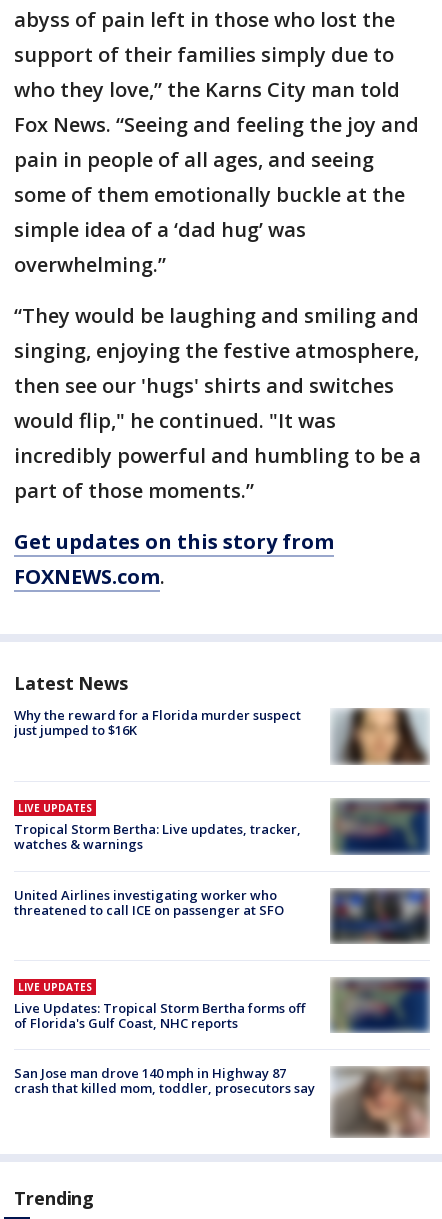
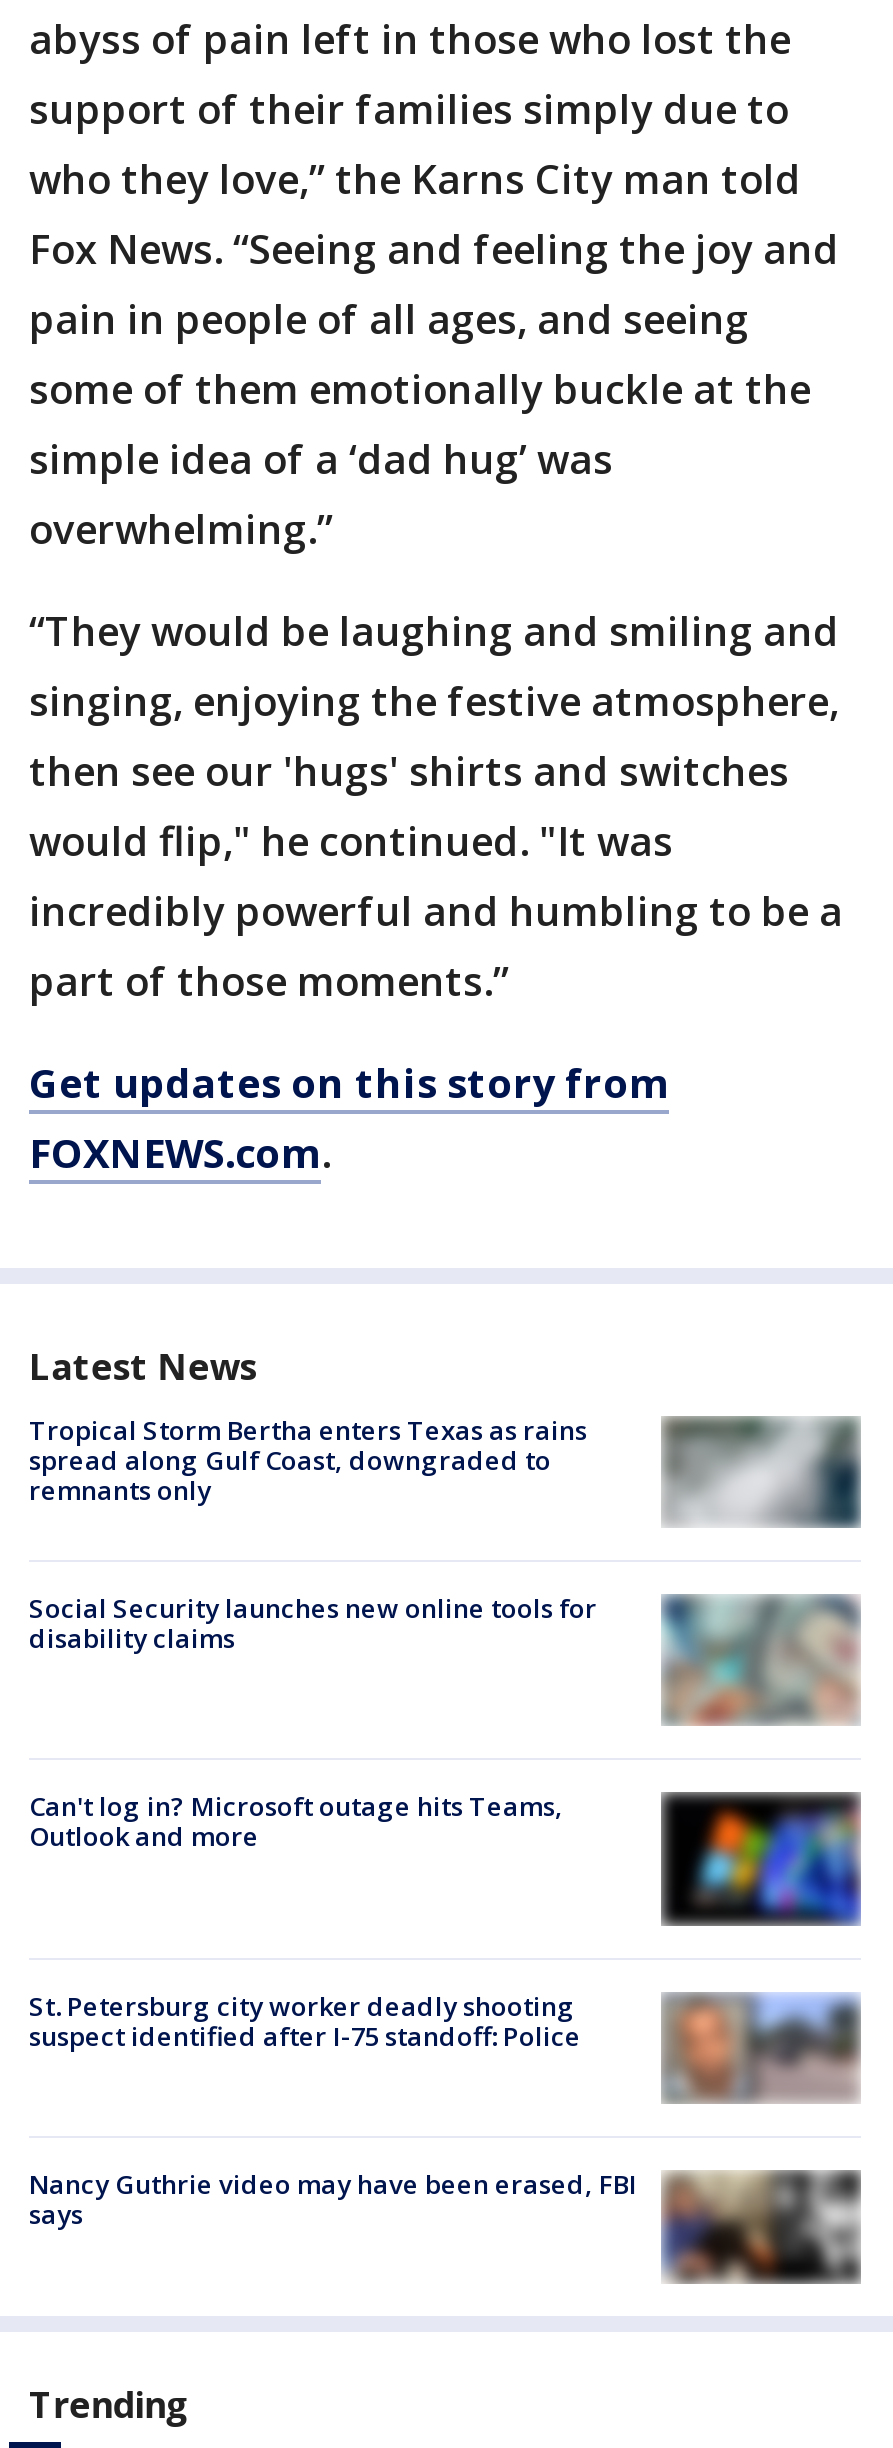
- [image]
- Why the reward for a Florida murder suspect
- just jumped to $16K
+ [image]
+ Tropical Storm Bertha enters Texas as rains
+ spread along Gulf Coast, downgraded to
+ remnants only

- [image]
- LIVE UPDATES
- Tropical Storm Bertha: Live updates, tracker,
- watches & warnings
+ [image]
+ Social Security launches new online tools for
+ disability claims

- United Airlines investigating worker who
- threatened to call ICE on passenger at SFO
+ Can't log in? Microsoft outage hits Teams,
+ Outlook and more

- [image]
+ [image]

- [image]
- LIVE UPDATES
- Live Updates: Tropical Storm Bertha forms off
- of Florida's Gulf Coast, NHC reports
+ [image]
+ St. Petersburg city worker deadly shooting
+ suspect identified after I-75 standoff: Police

- [image]
- San Jose man drove 140 mph in Highway 87
- crash that killed mom, toddler, prosecutors say
+ [image]
+ Nancy Guthrie video may have been erased, FBI
+ says
